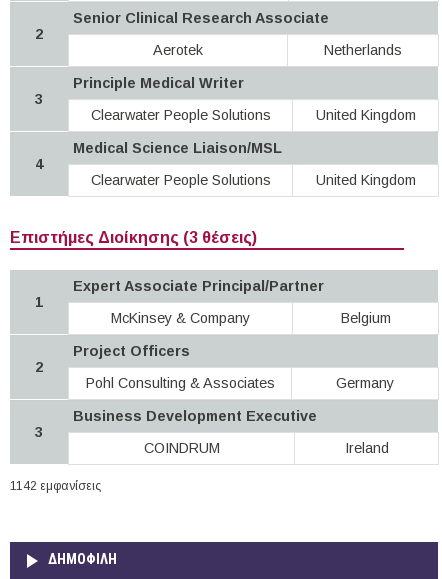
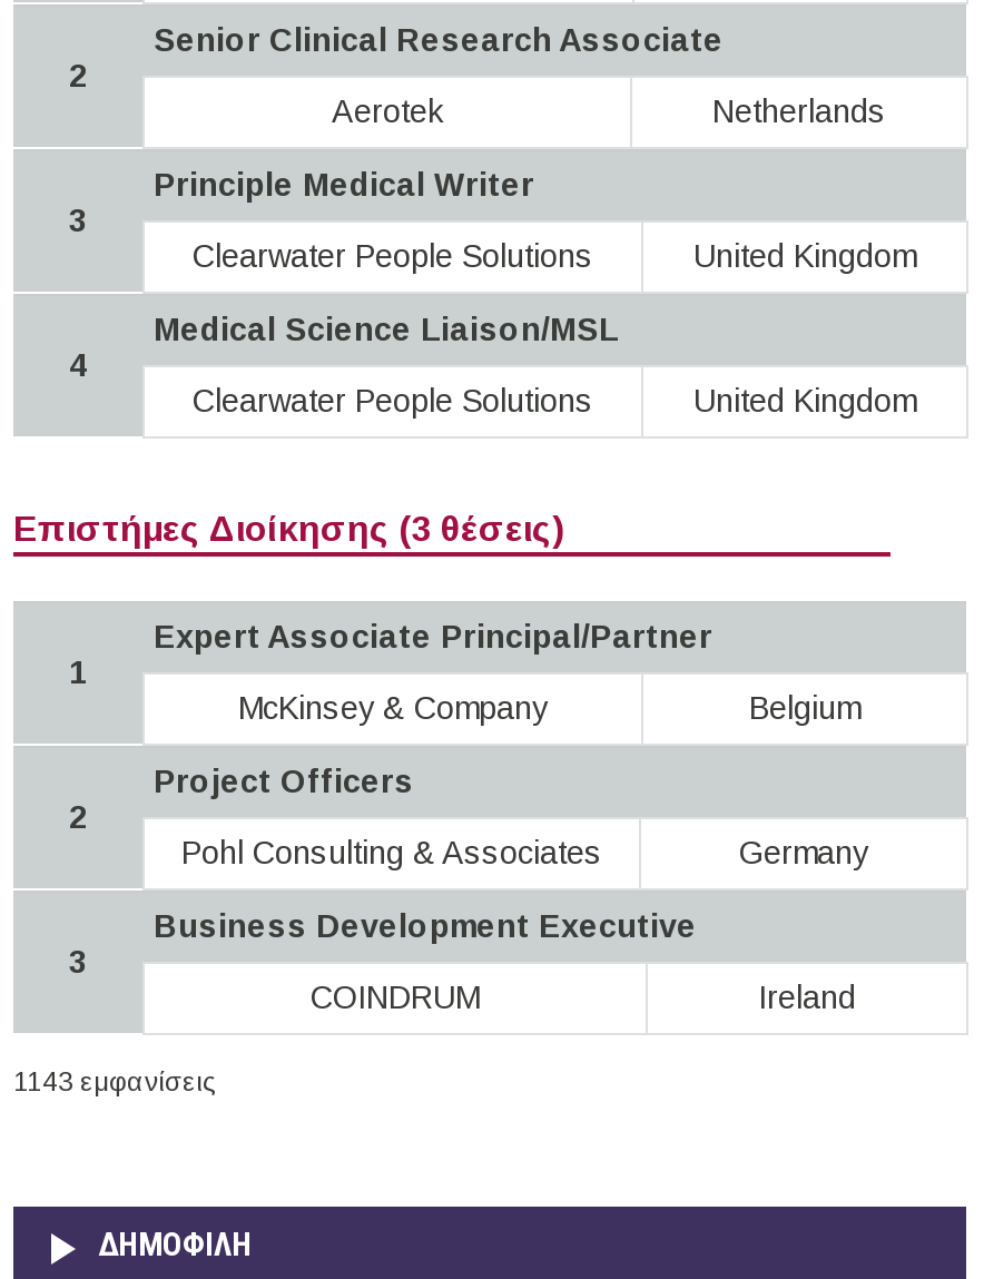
- 1142 εμφανίσεις
+ 1143 εμφανίσεις
